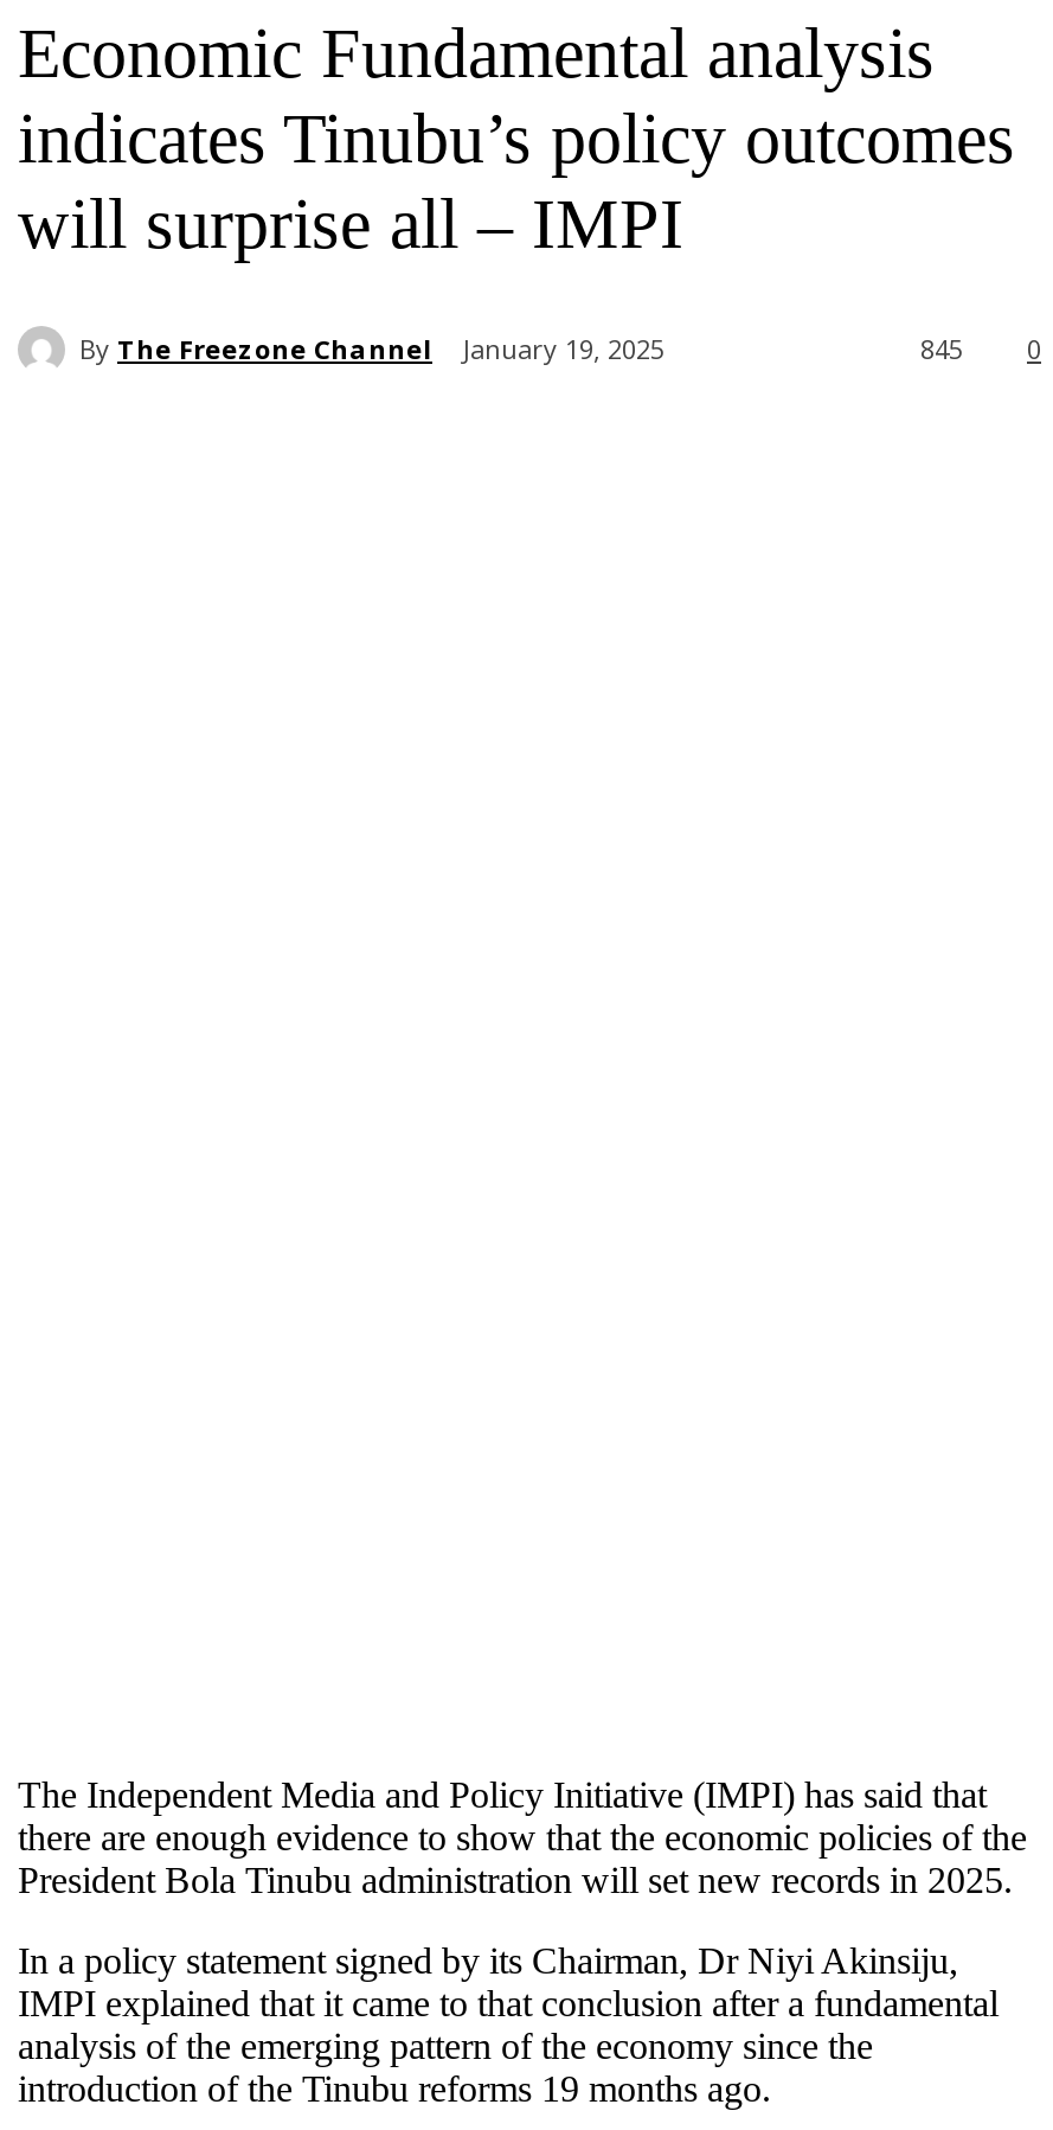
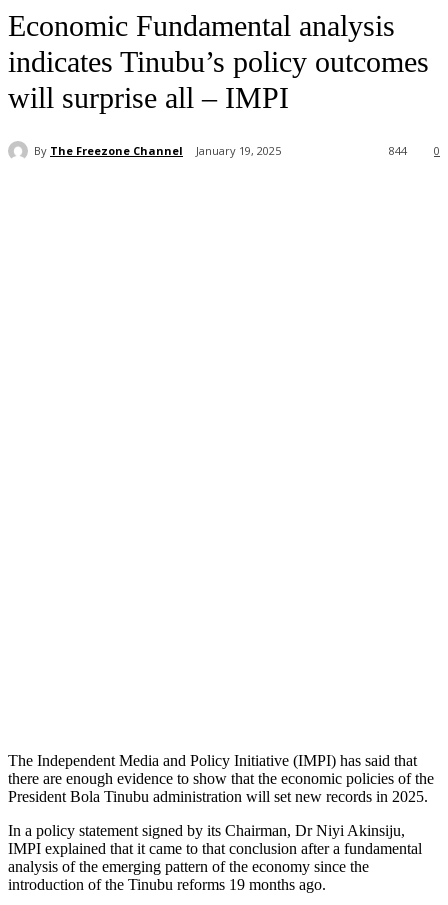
- 845 0
+ 844 0
